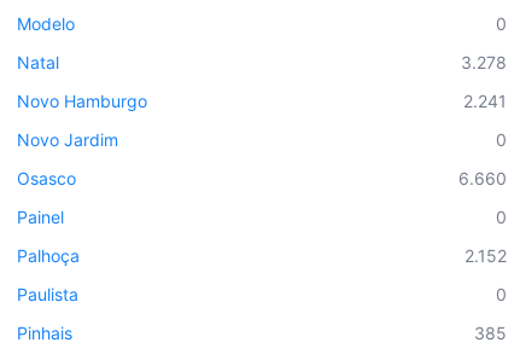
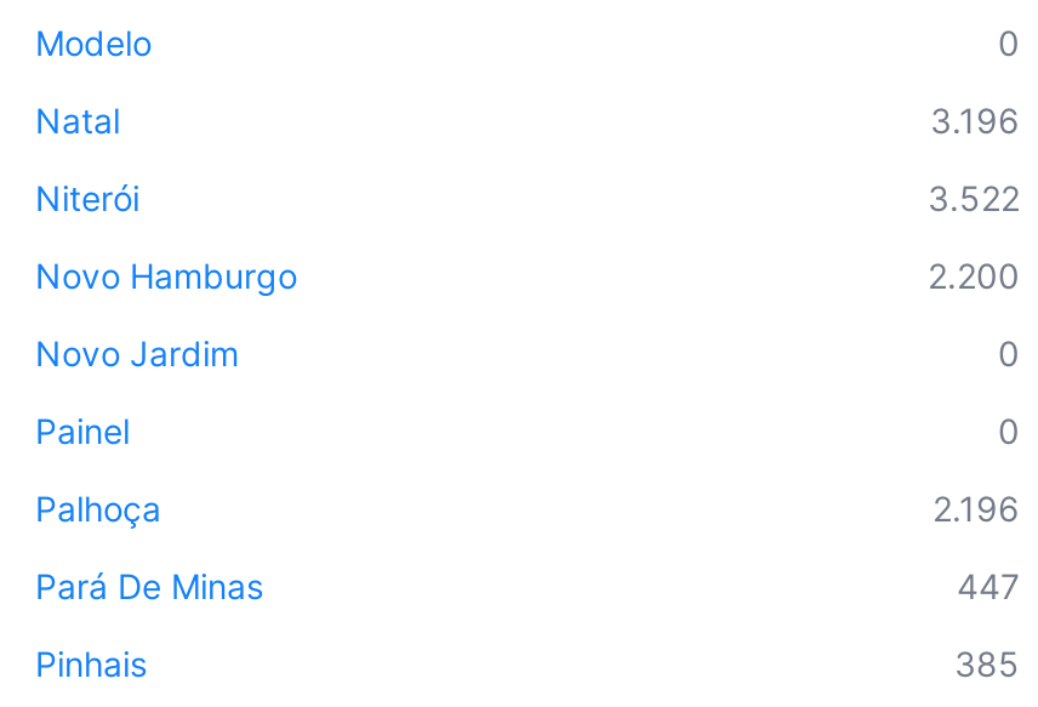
- 3.278
+ 3.196
+ Niterói
+ 3.522

moved down: Novo Hamburgo | Novo Jardim | 0

- 2.241
+ 2.200

- Osasco
- 6.660

- 2.152
+ 2.196

- Paulista
- 0
+ Pará De Minas
+ 447
